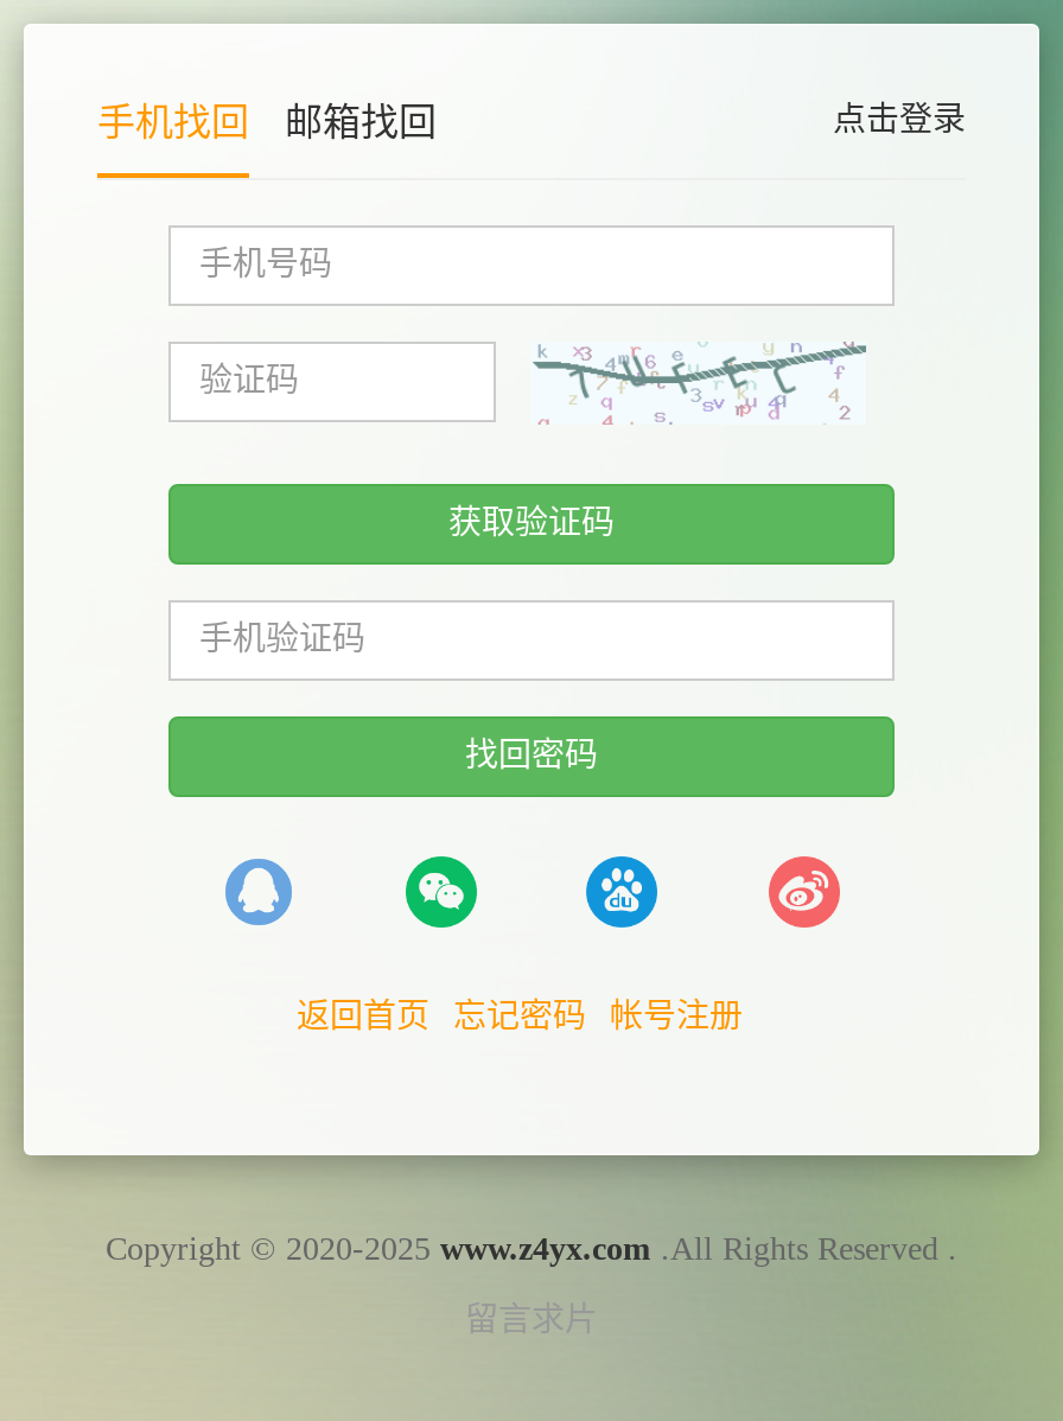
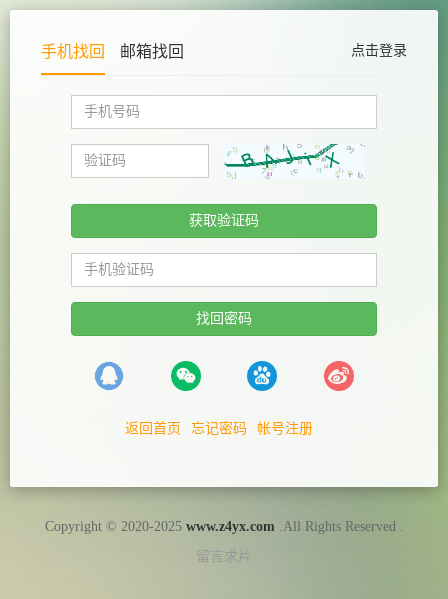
- [image]
+ [image]
